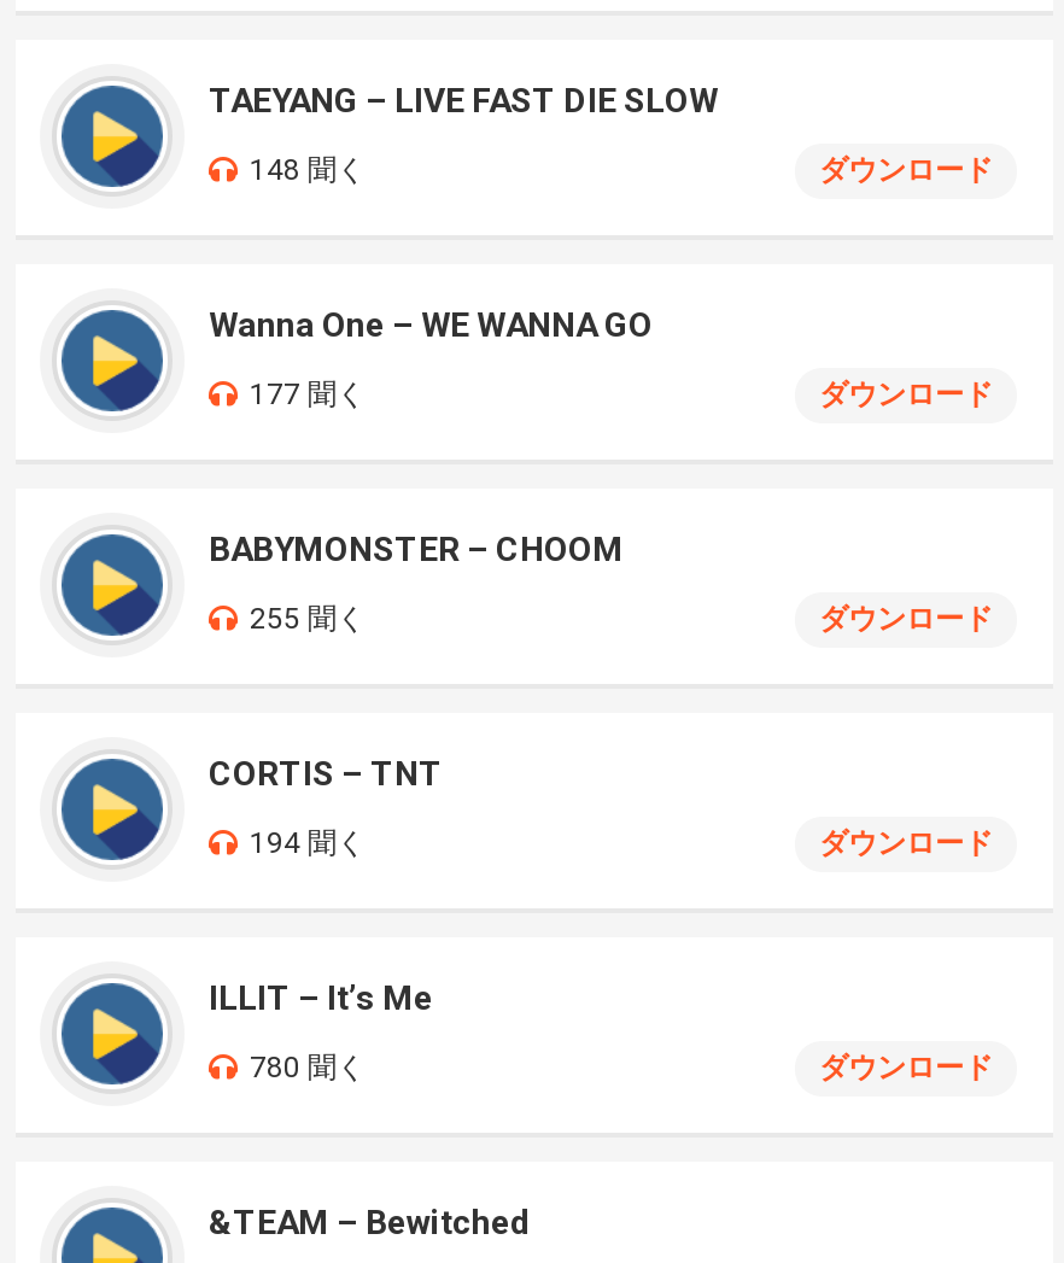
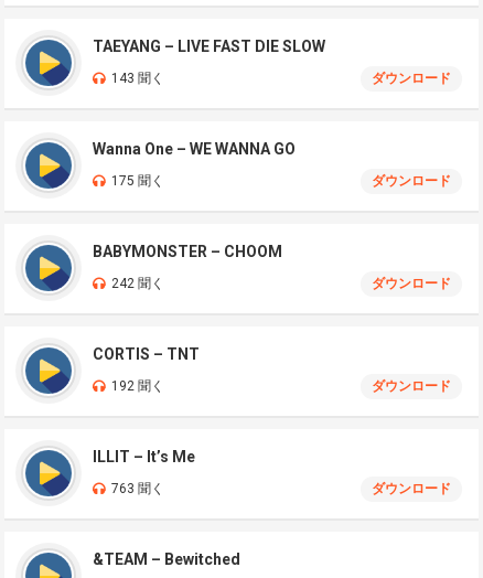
- 148 聞く
+ 143 聞く

- 177 聞く
+ 175 聞く

- 255 聞く
+ 242 聞く

- 194 聞く
+ 192 聞く

- 780 聞く
+ 763 聞く
